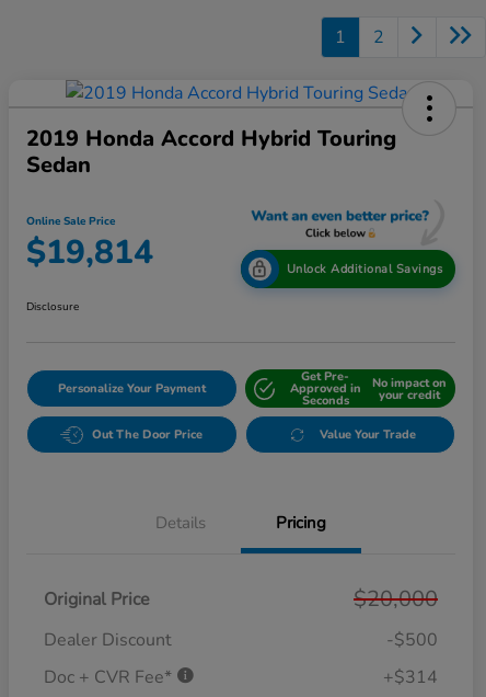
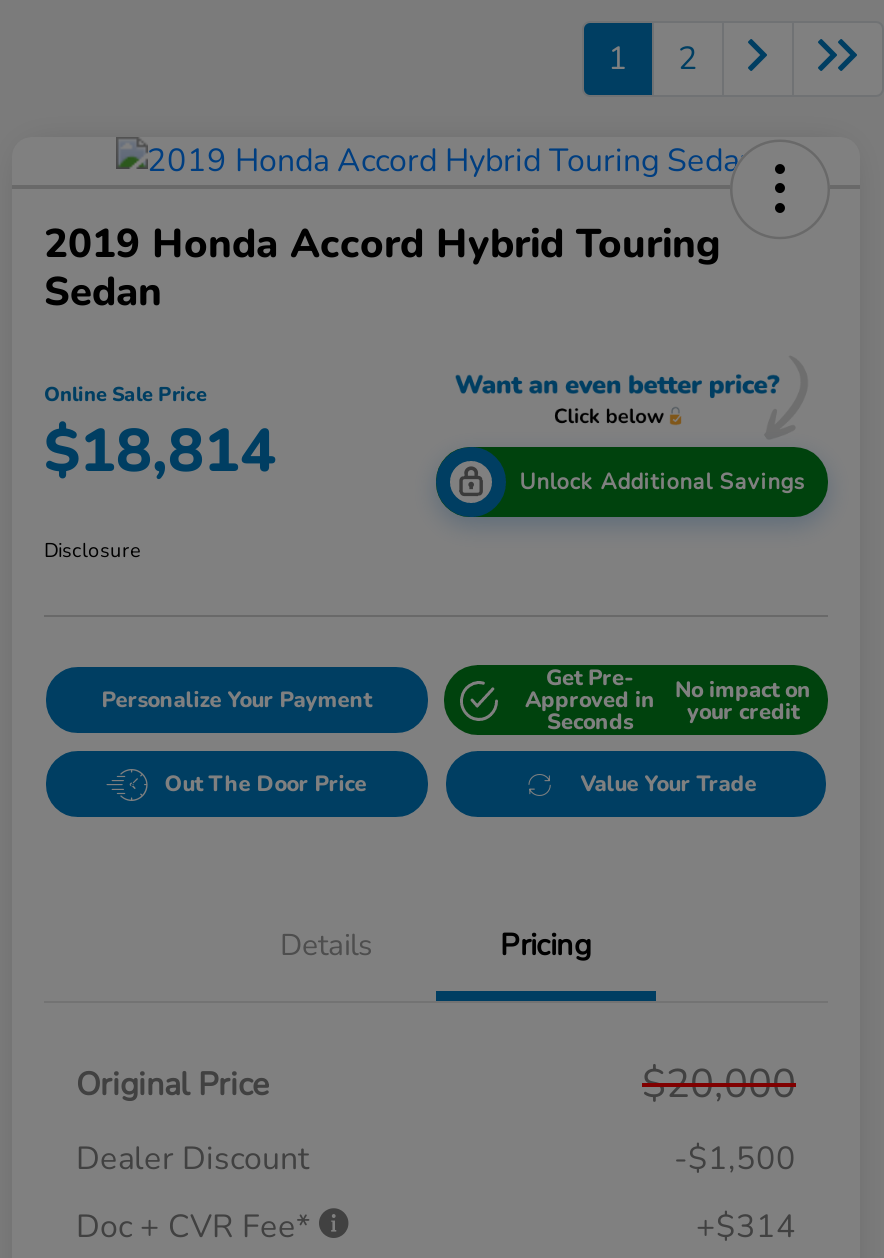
- $19,814
+ $18,814

- -$500
+ -$1,500
